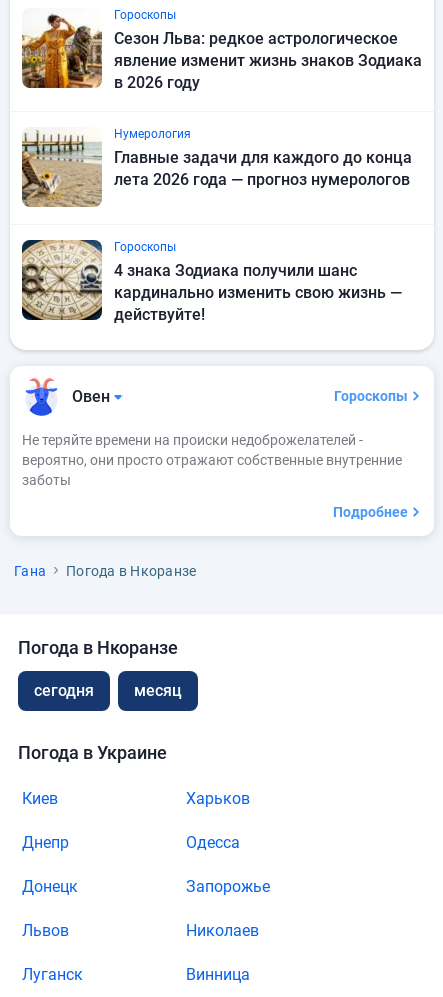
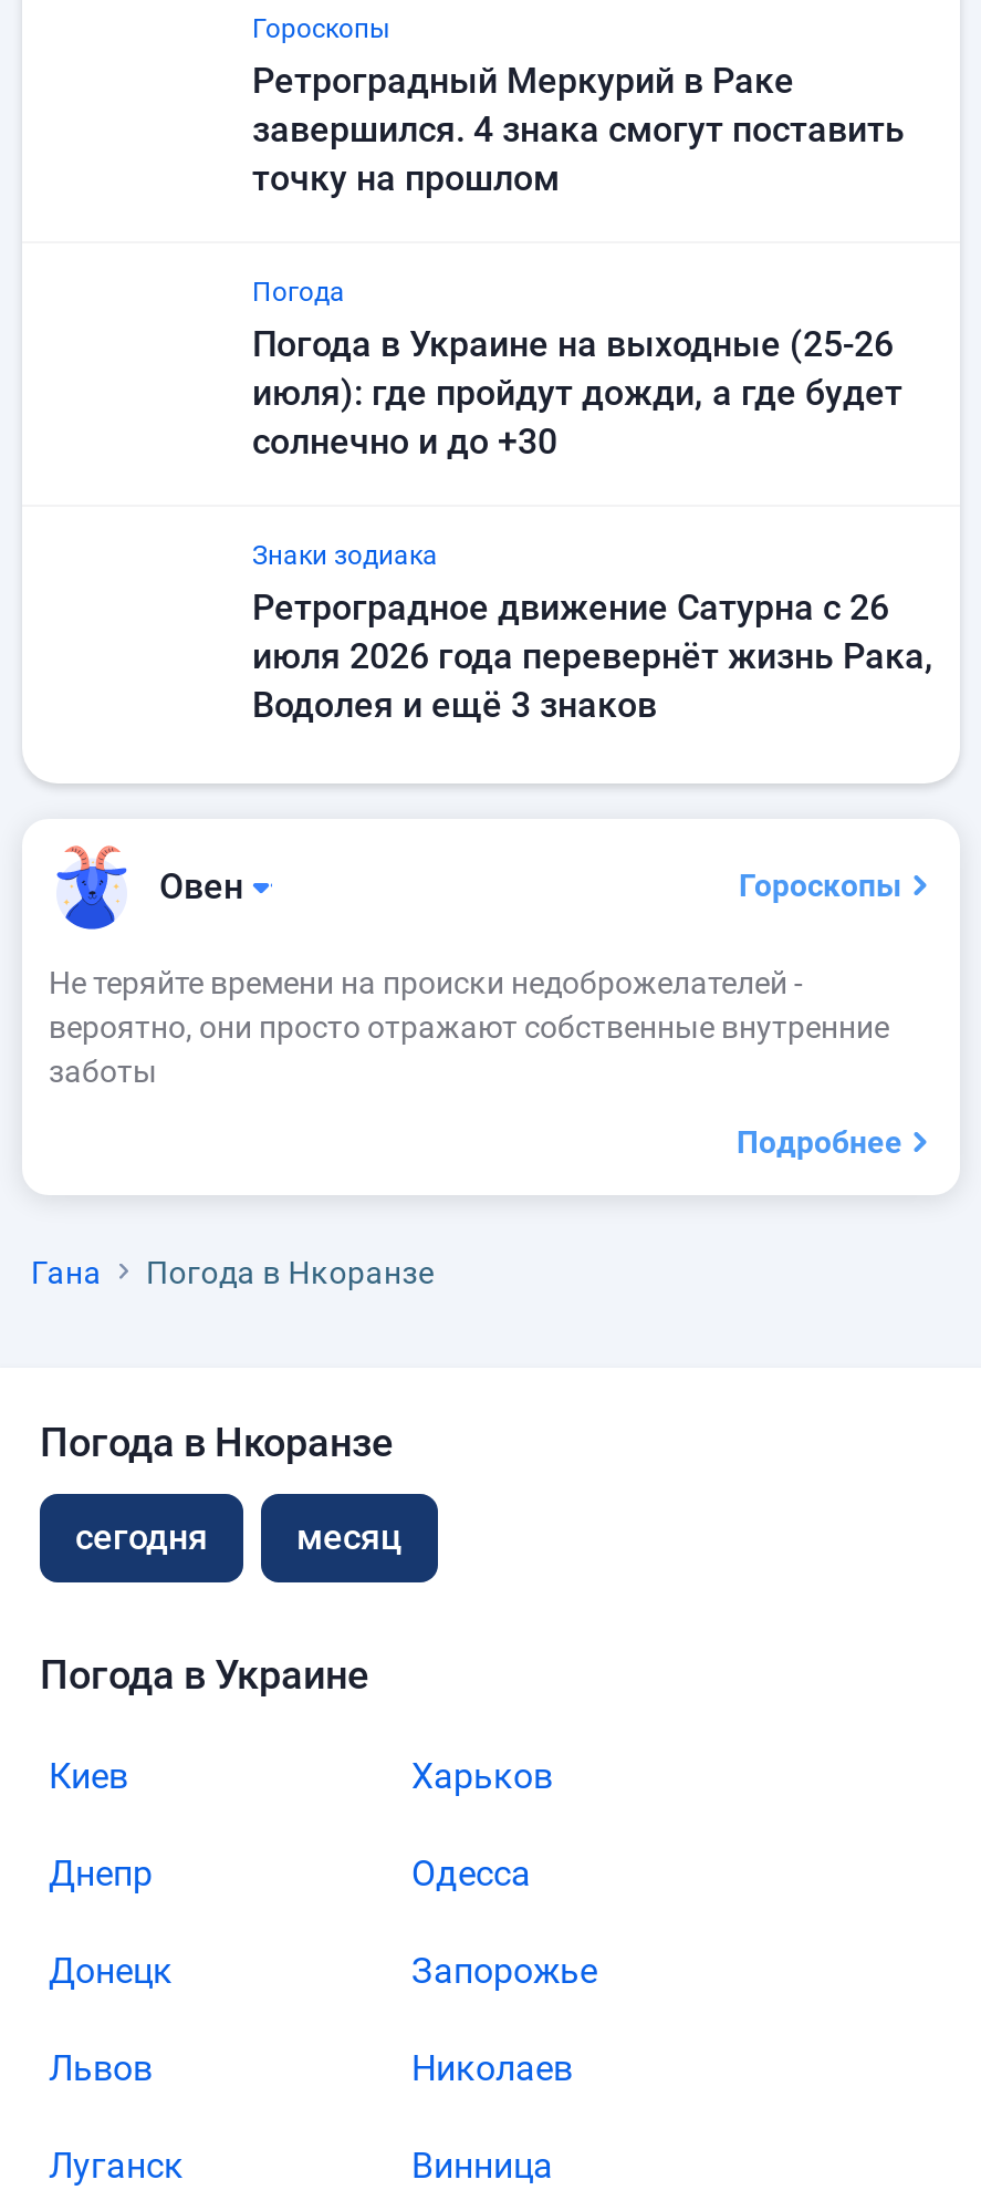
- [image]

- Сезон Льва: редкое астрологическое
- явление изменит жизнь знаков Зодиака
- в 2026 году
+ Ретроградный Меркурий в Раке
+ завершился. 4 знака смогут поставить
+ точку на прошлом

- [image]

- Нумерология
- Главные задачи для каждого до конца
- лета 2026 года — прогноз нумерологов
+ Погода
+ Погода в Украине на выходные (25-26
+ июля): где пройдут дожди, а где будет
+ солнечно и до +30

- [image]

- Гороскопы
- 4 знака Зодиака получили шанс
- кардинально изменить свою жизнь —
- действуйте!
+ Знаки зодиака
+ Ретроградное движение Сатурна с 26
+ июля 2026 года перевернёт жизнь Рака,
+ Водолея и ещё 3 знаков
